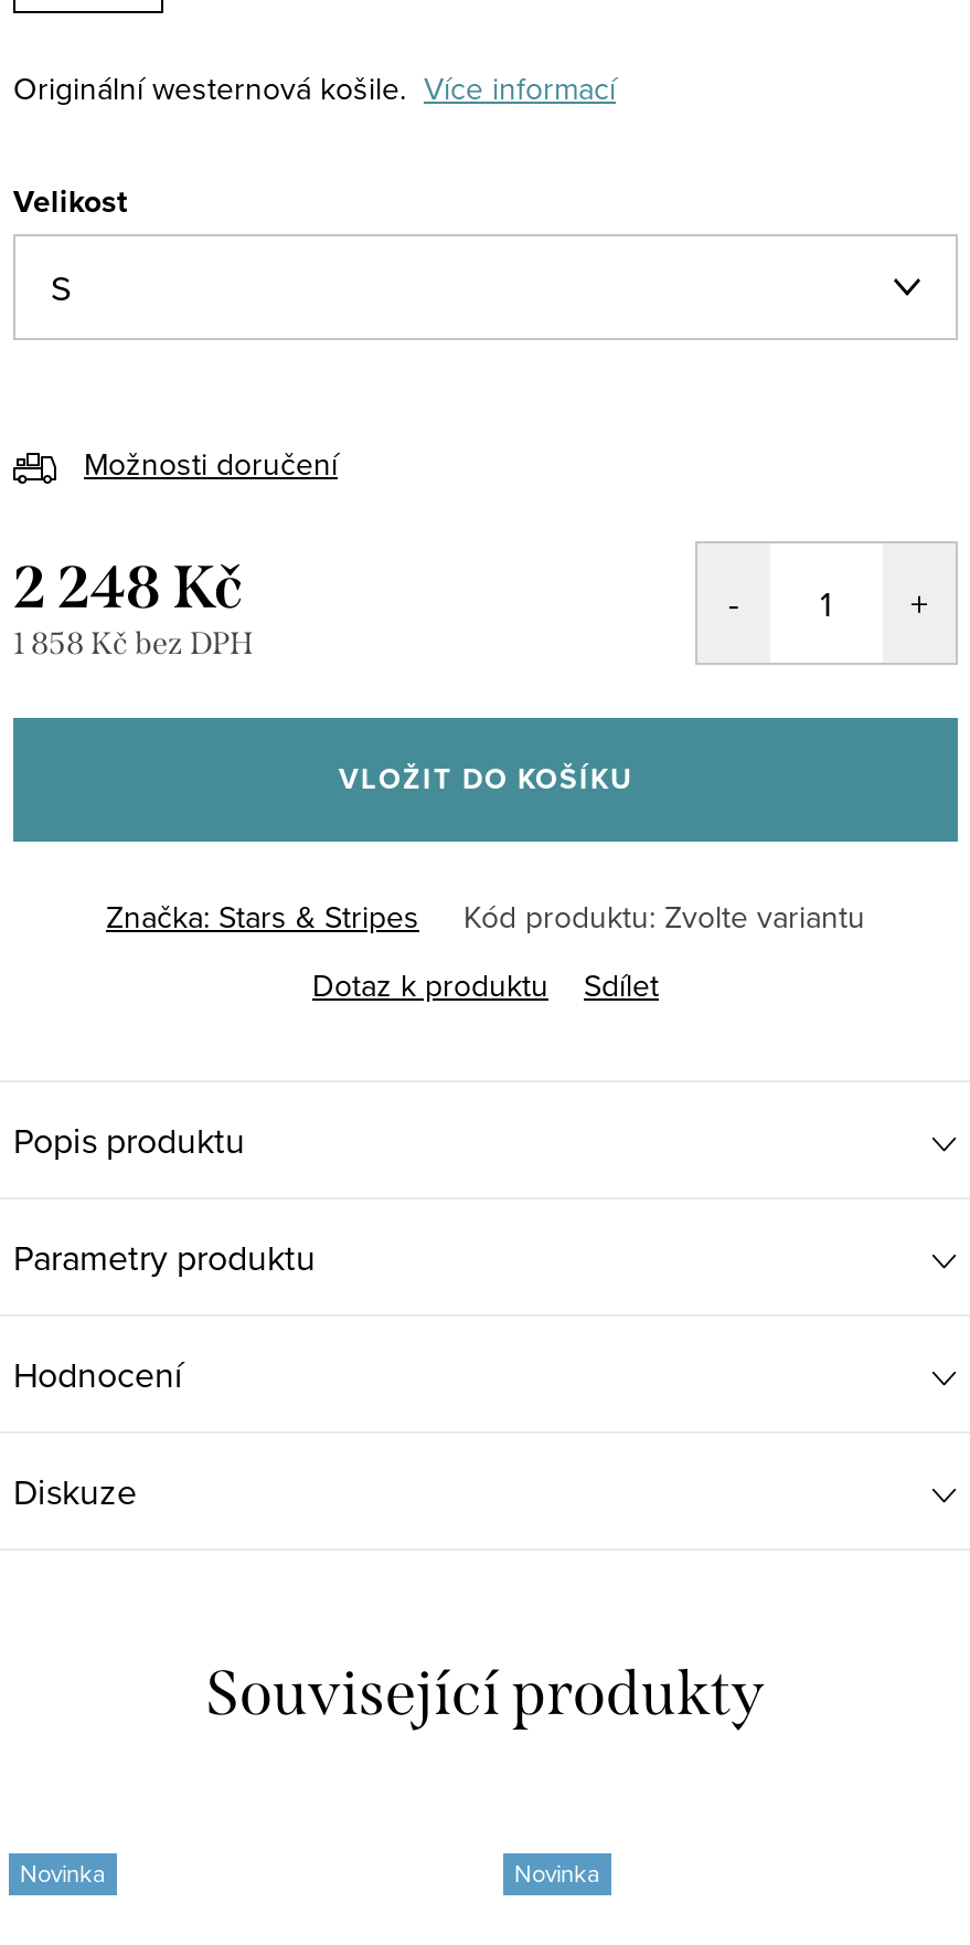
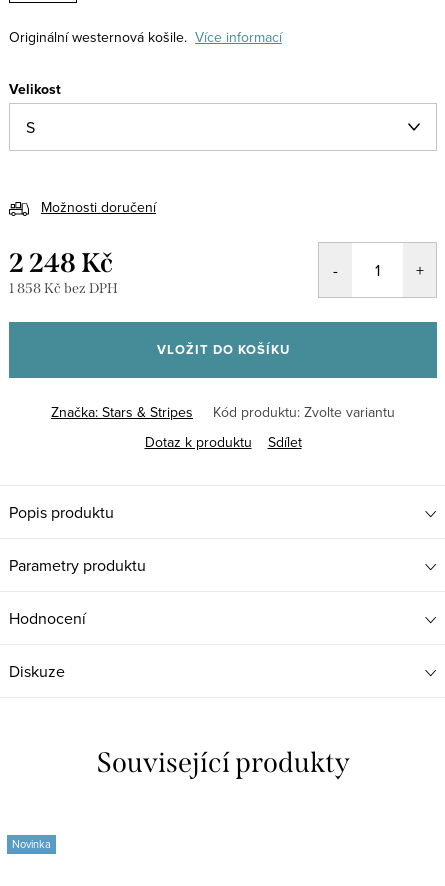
- Novinka
